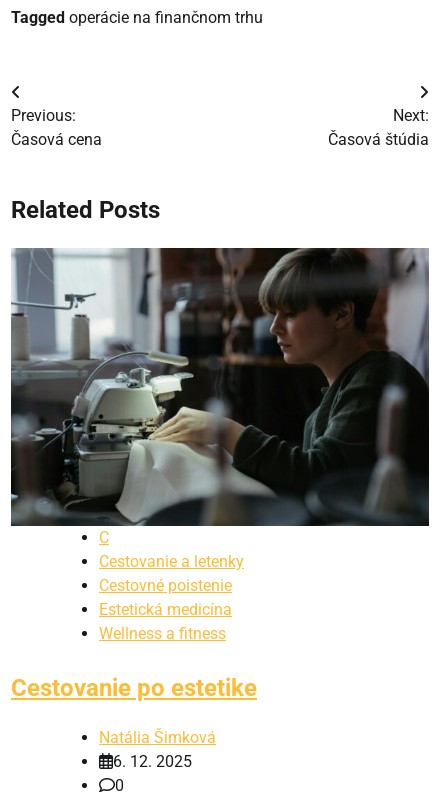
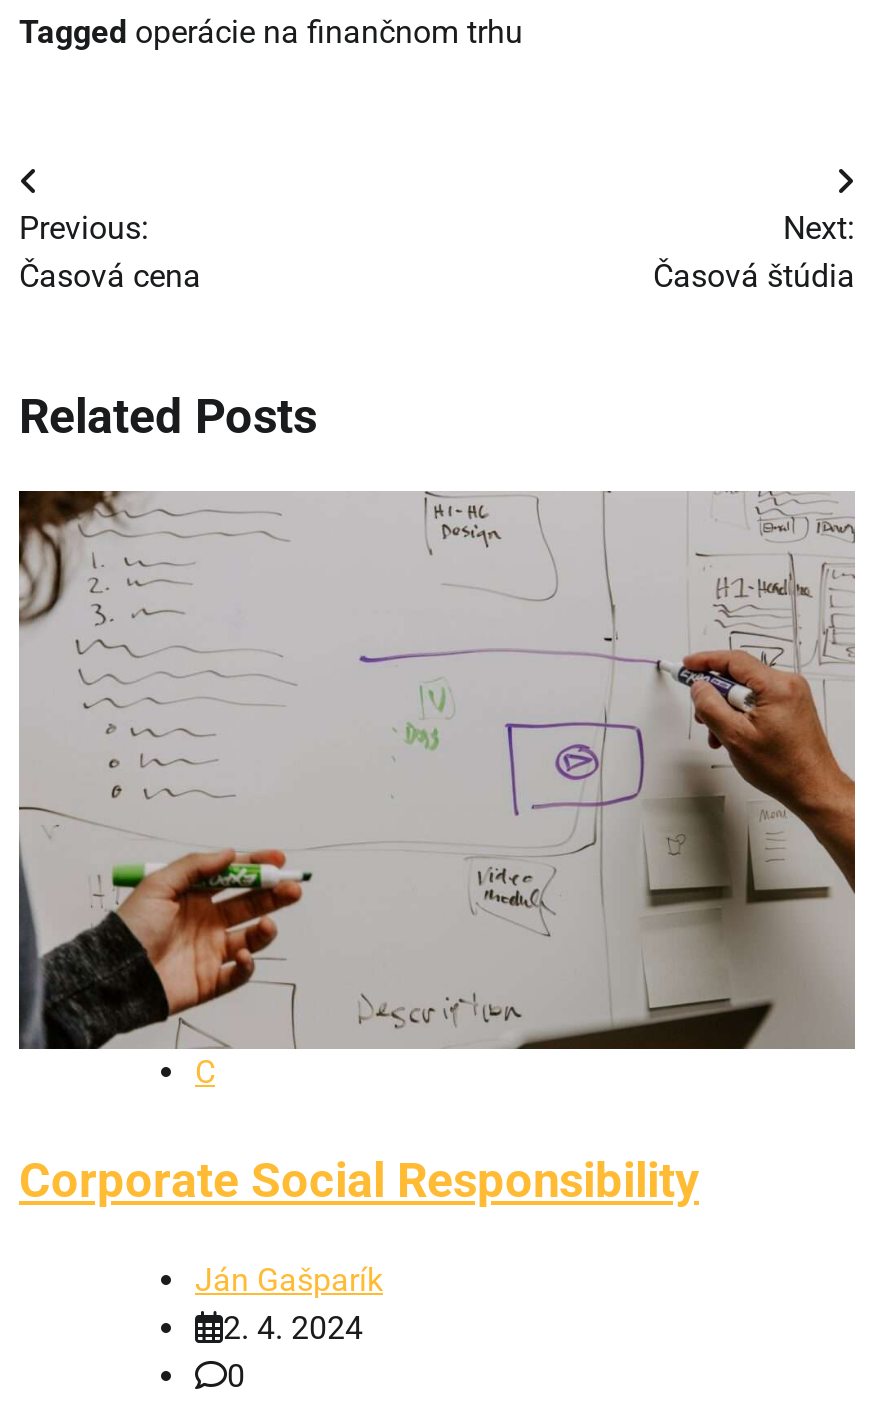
- [image]
+ [image]

- Cestovanie a letenky
- Cestovné poistenie
- Estetická medicína
- Wellness a fitness
- Cestovanie po estetike
- Natália Šimková
- 6. 12. 2025
+ Corporate Social Responsibility
+ Ján Gašparík
+ 2. 4. 2024
